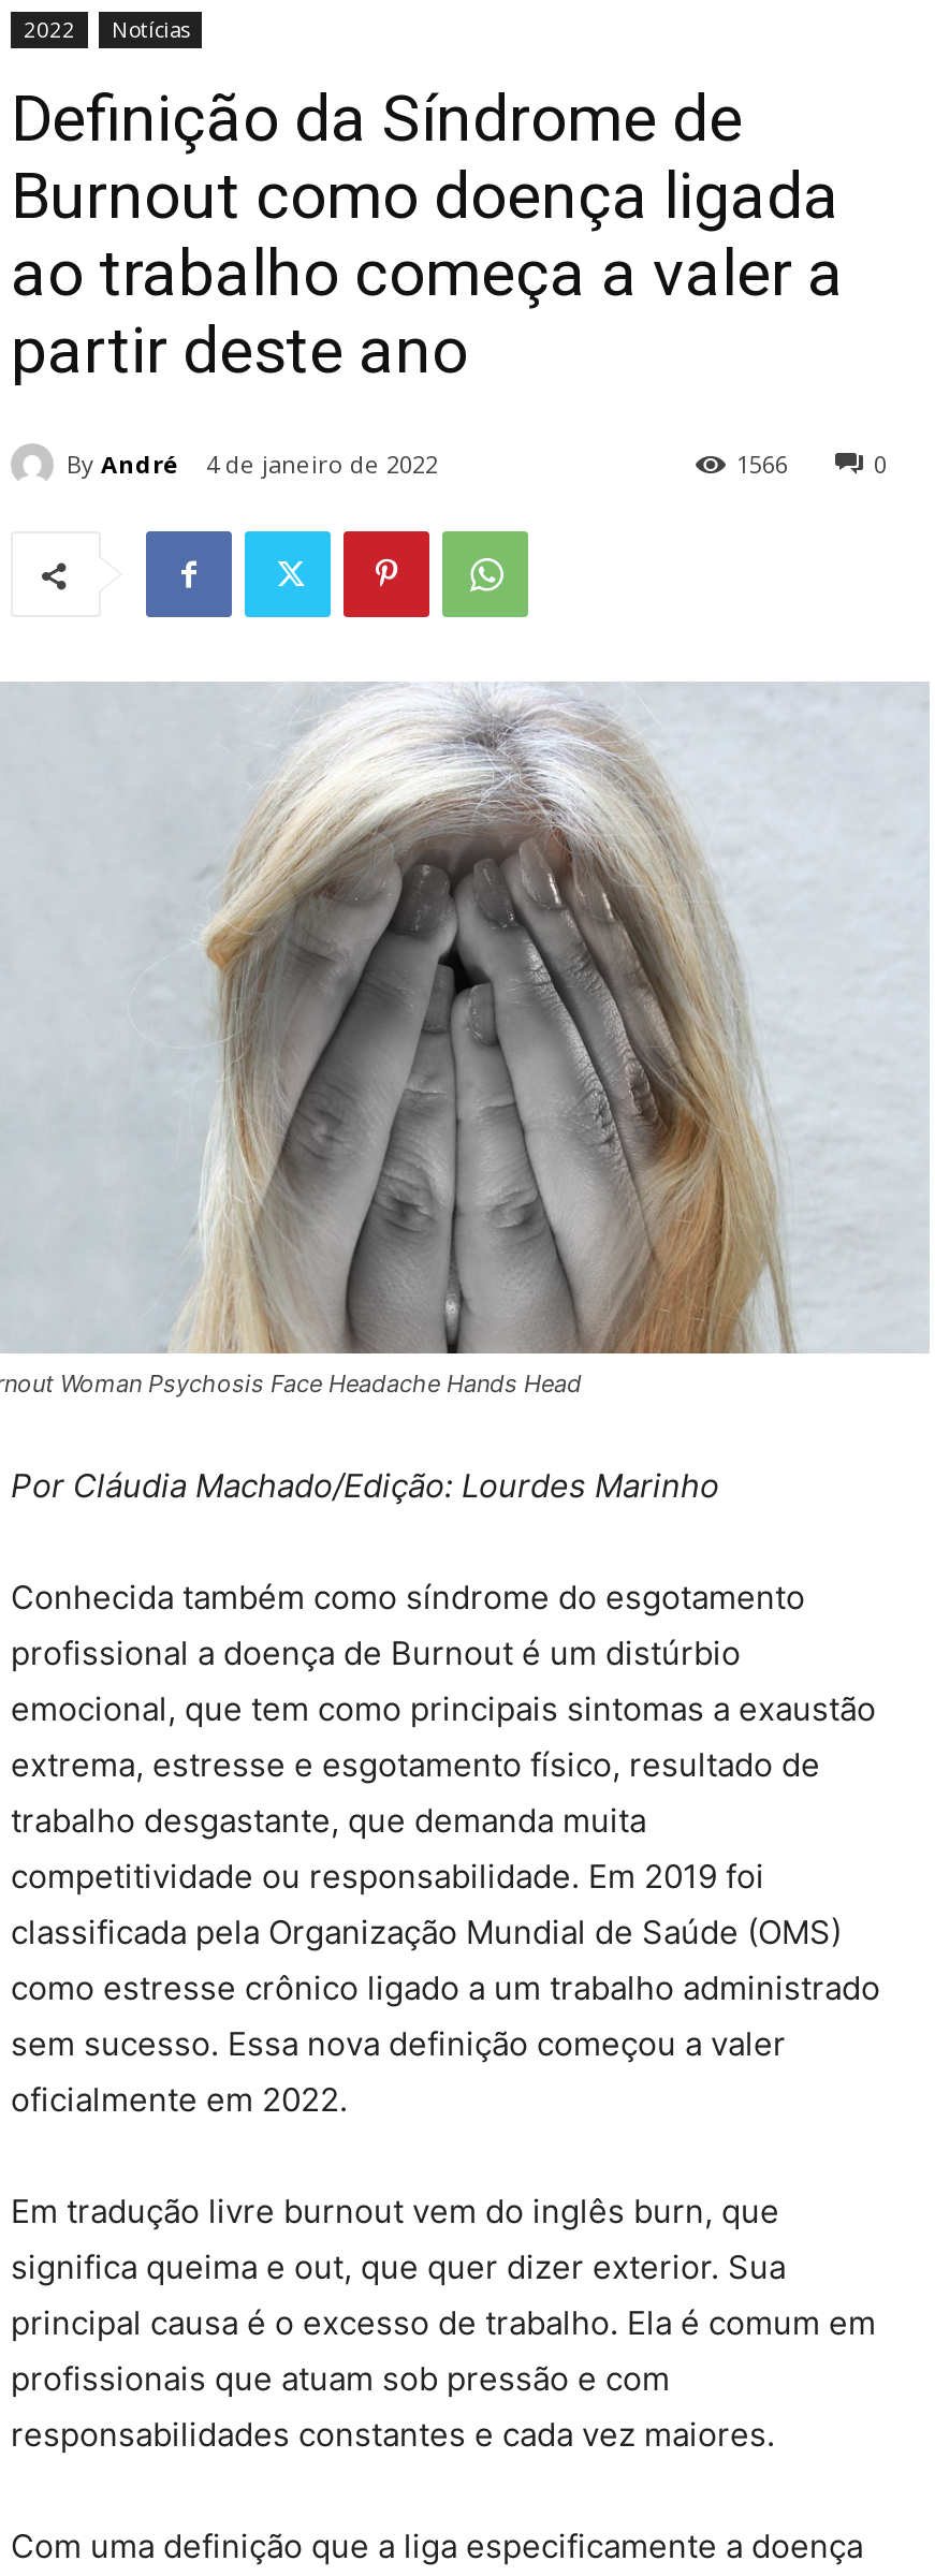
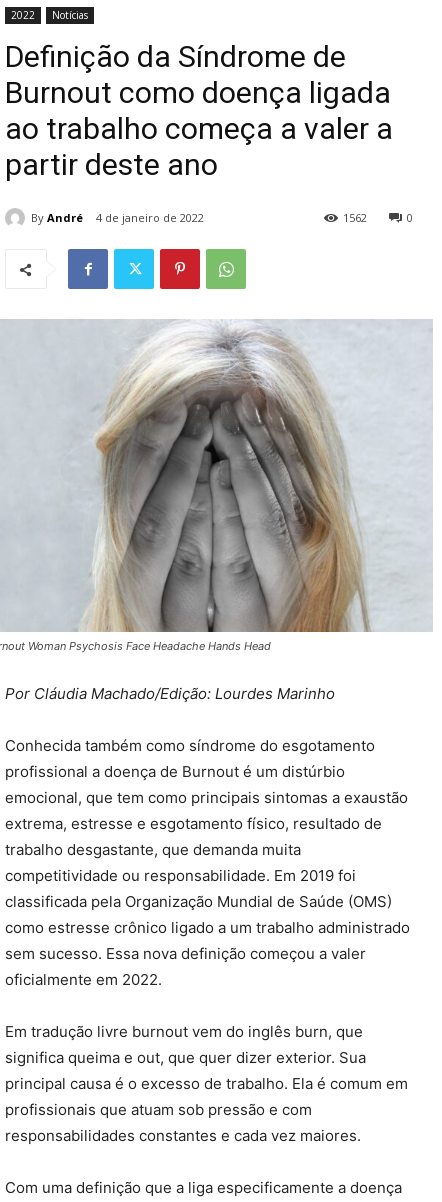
- 1566
+ 1562
